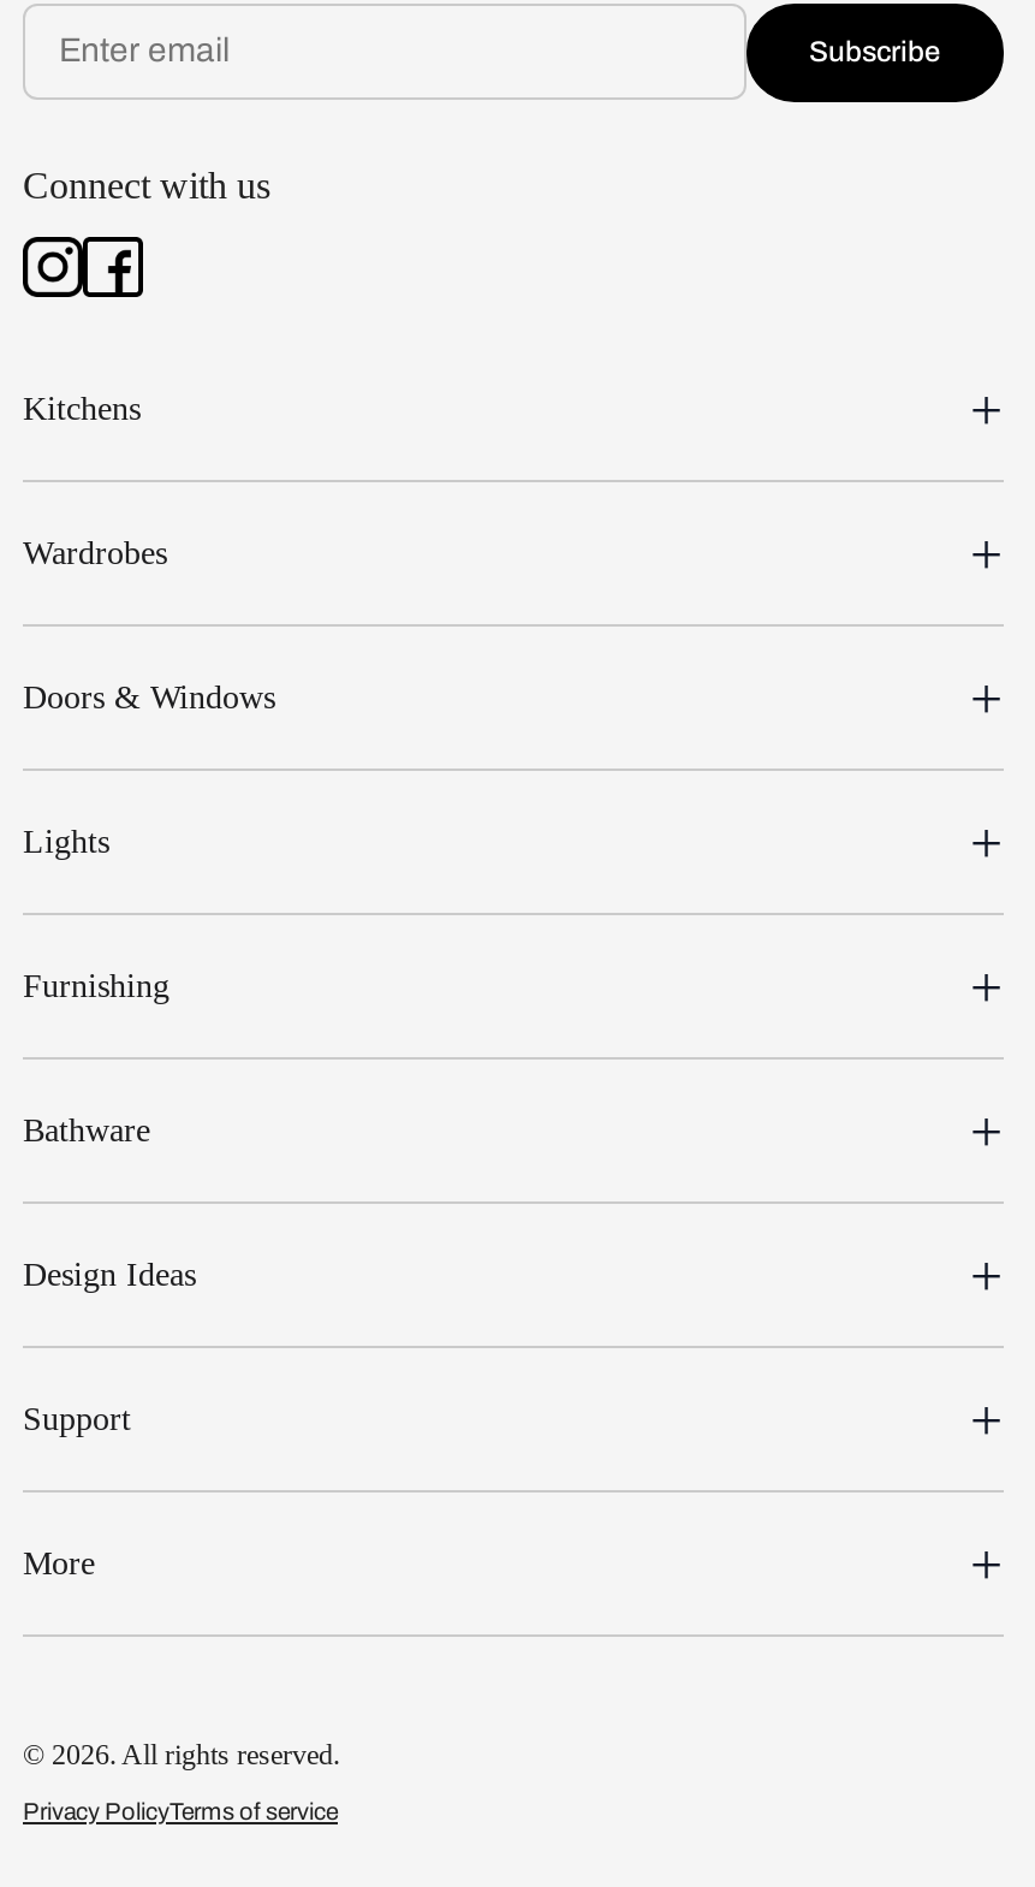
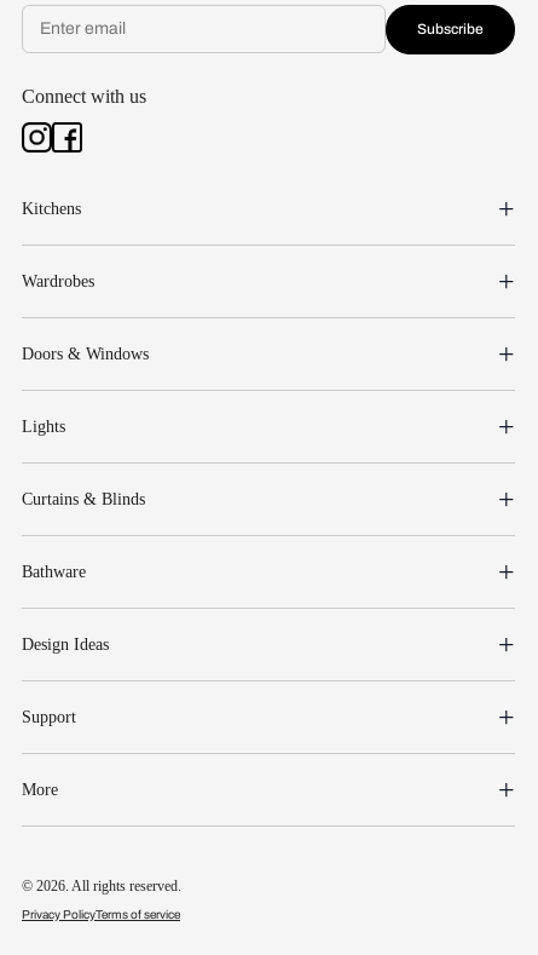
- Furnishing
+ Curtains & Blinds
